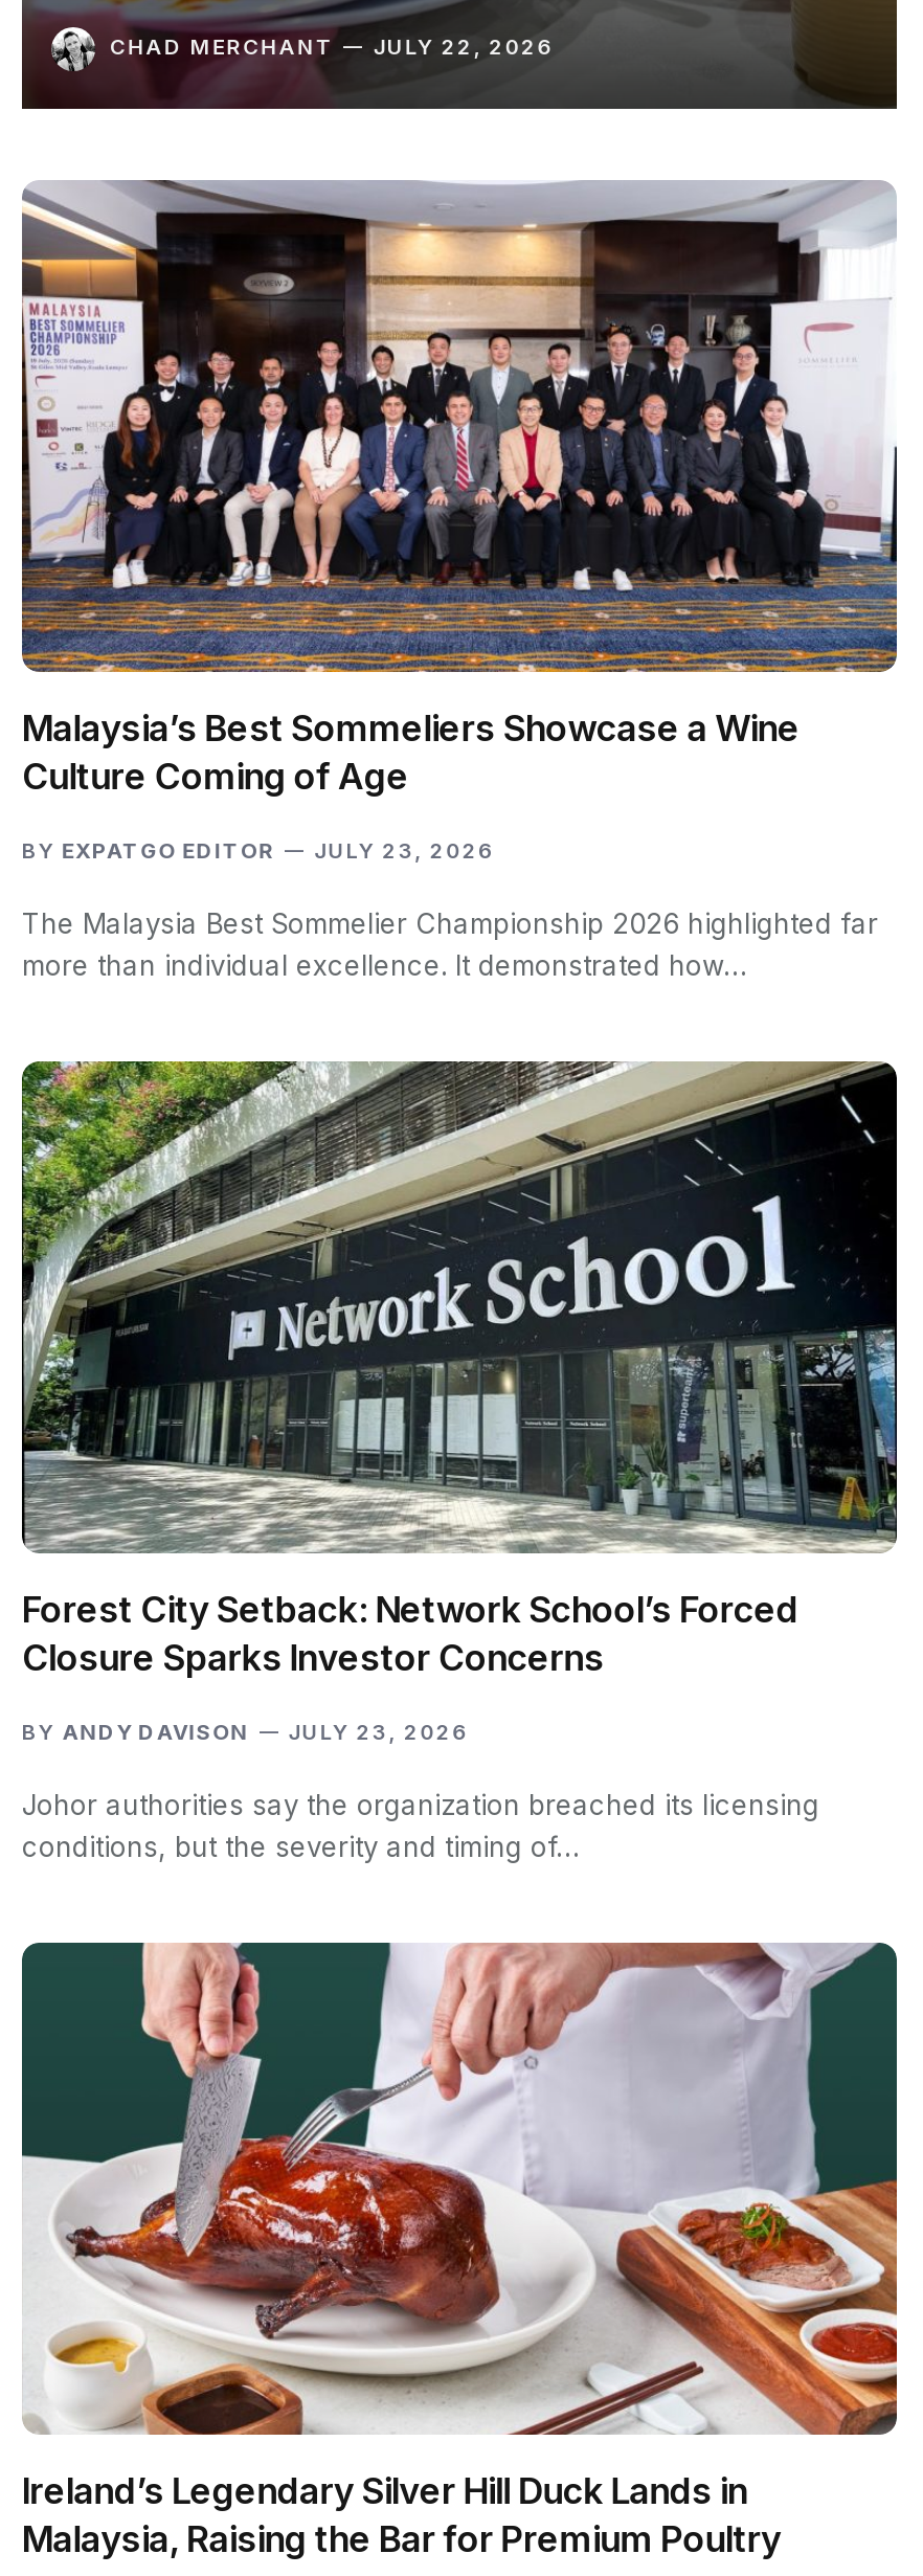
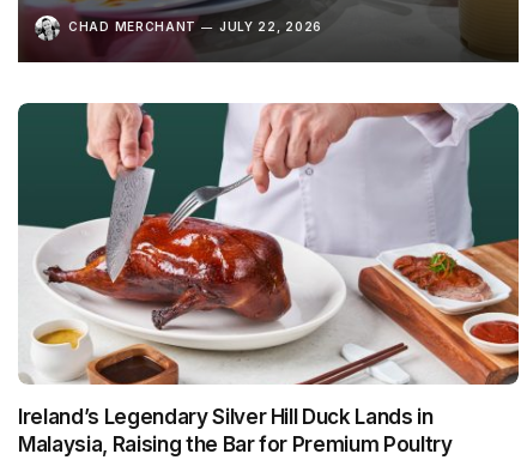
- [image]
- Malaysia’s Best Sommeliers Showcase a Wine
- Culture Coming of Age
- BY EXPATGO EDITOR
- JULY 23, 2026
- The Malaysia Best Sommelier Championship 2026 highlighted far
- more than individual excellence. It demonstrated how…

- [image]
- Forest City Setback: Network School’s Forced
- Closure Sparks Investor Concerns
- BY ANDY DAVISON
- JULY 23, 2026
- Johor authorities say the organization breached its licensing
- conditions, but the severity and timing of…
